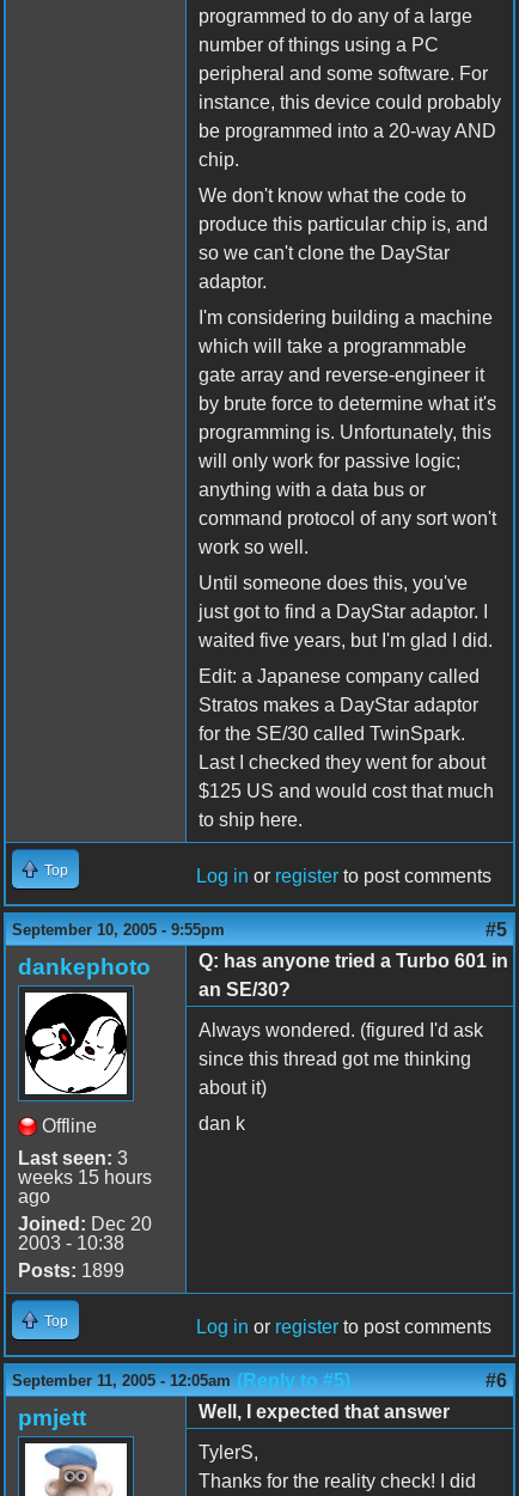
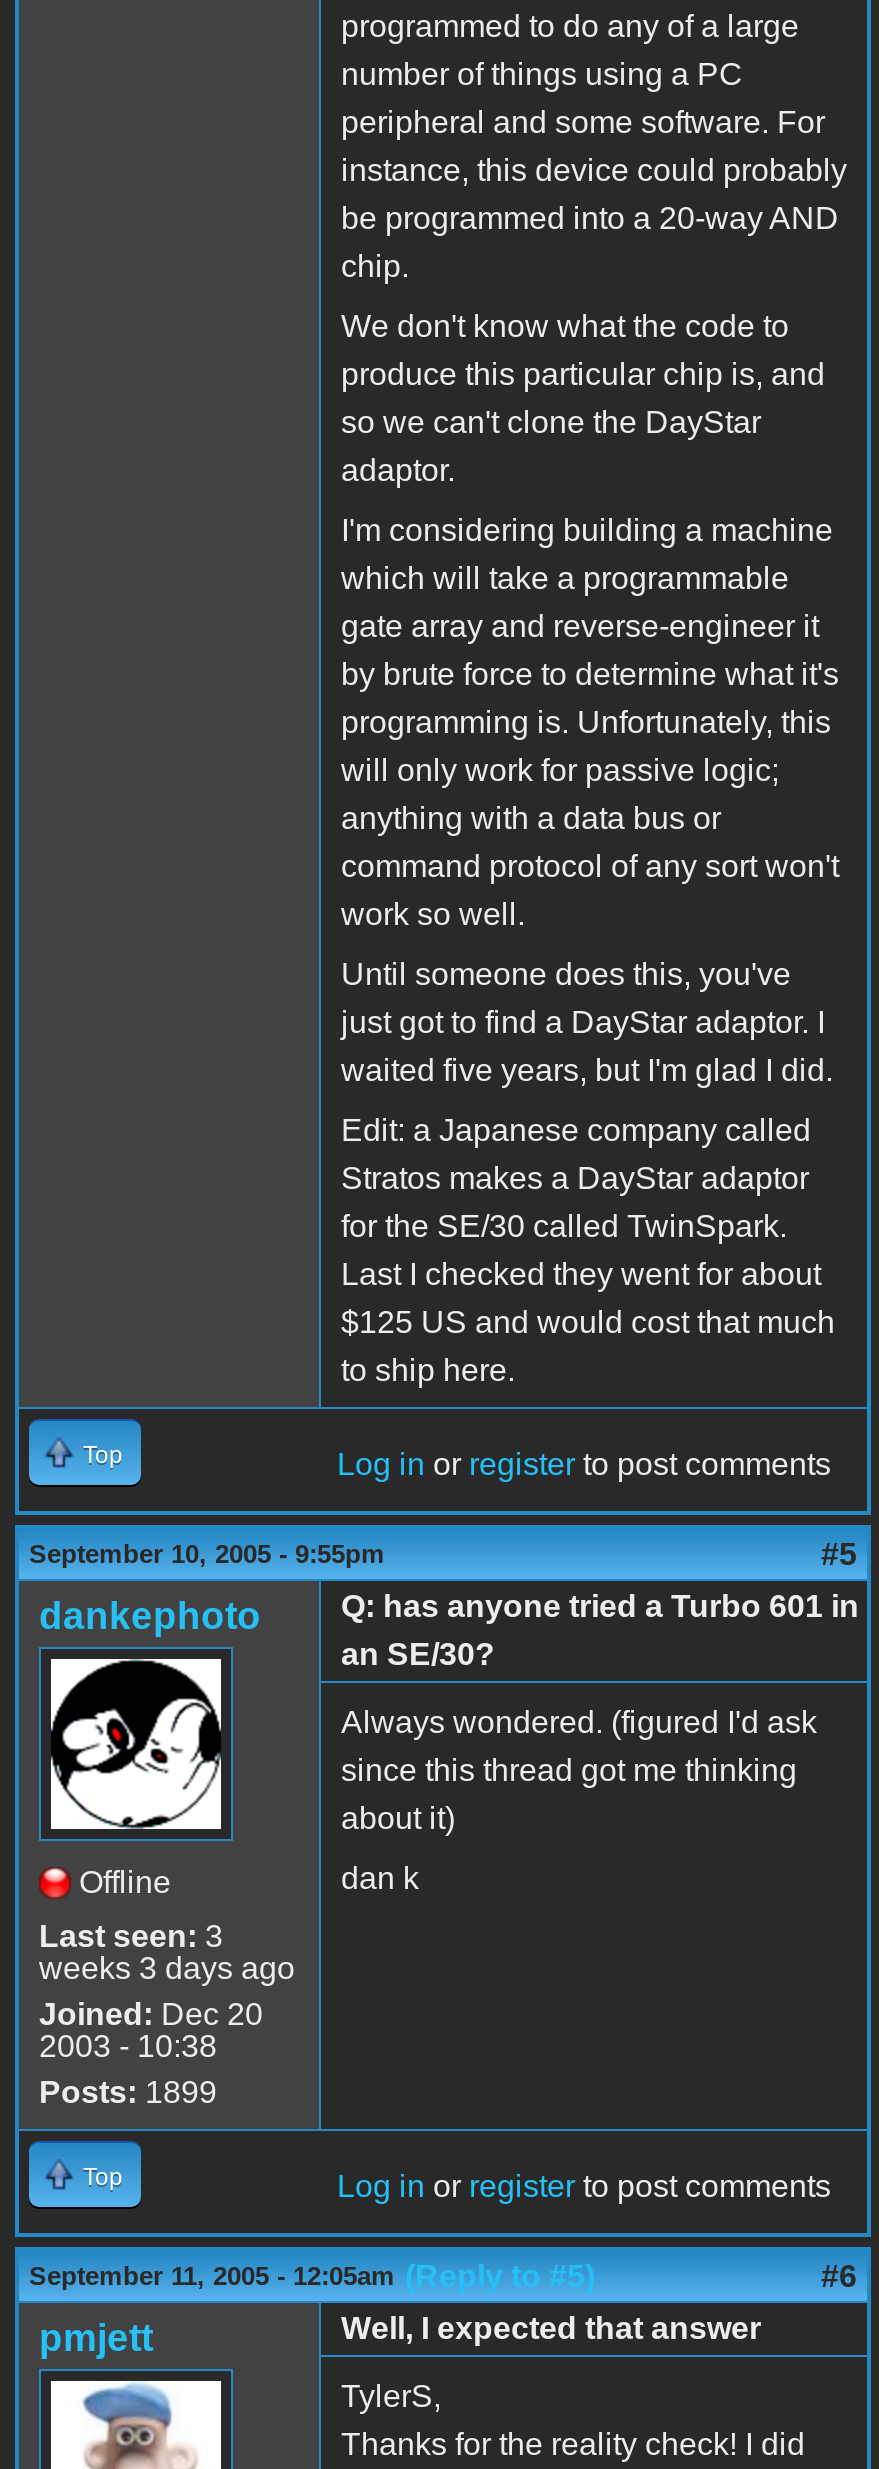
- weeks 15 hours
- ago
+ weeks 3 days ago
